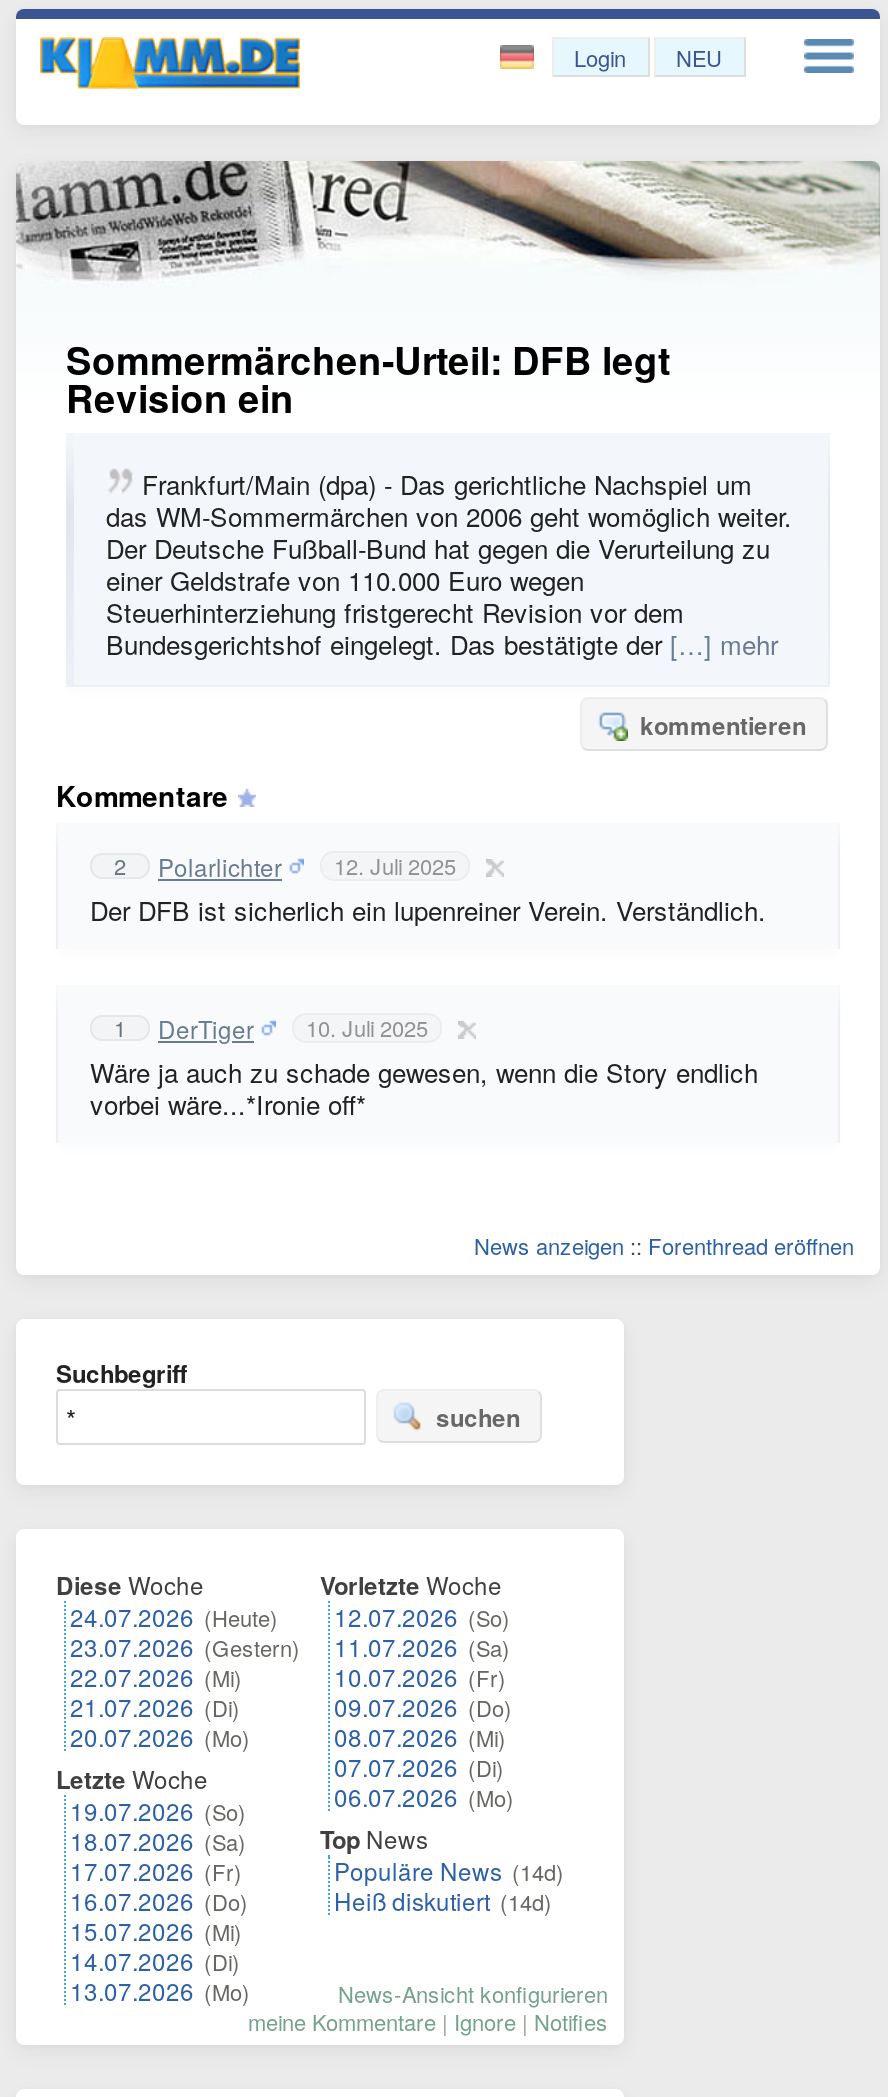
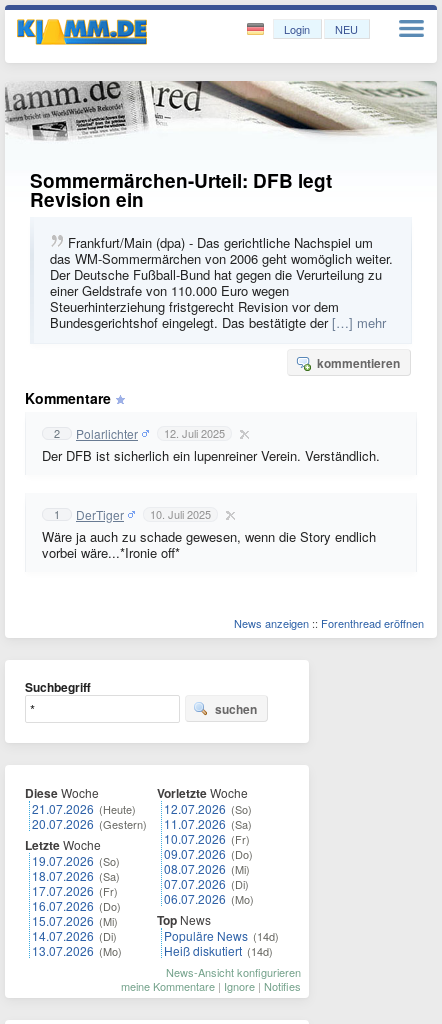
- 24.07.2026 (Heute)
- 23.07.2026 (Gestern)
- 22.07.2026 (Mi)
- 21.07.2026 (Di)
- 20.07.2026 (Mo)
+ 21.07.2026 (Heute)
+ 20.07.2026 (Gestern)

moved up: Letzte Woche | 19.07.2026 (So) | 18.07.2026 (Sa) | 17.07.2026 (Fr) | 16.07.2026 (Do) | 15.07.2026 (Mi) | 14.07.2026 (Di) | 13.07.2026 (Mo)
